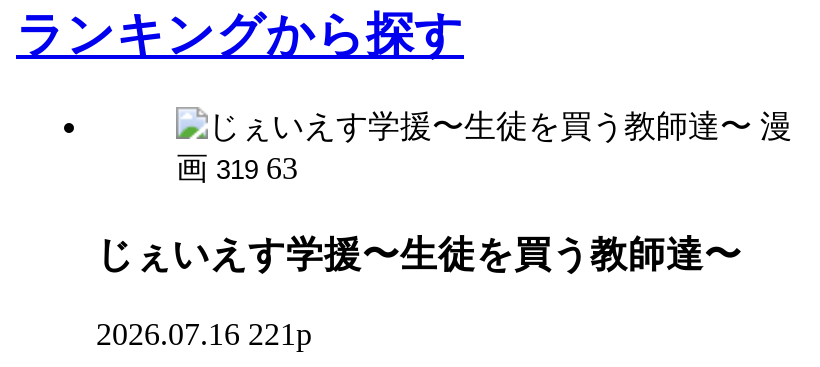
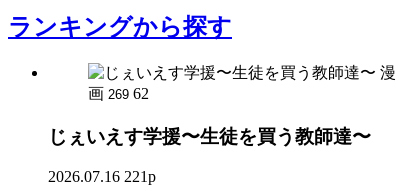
- 画 319 63
+ 画 269 62
